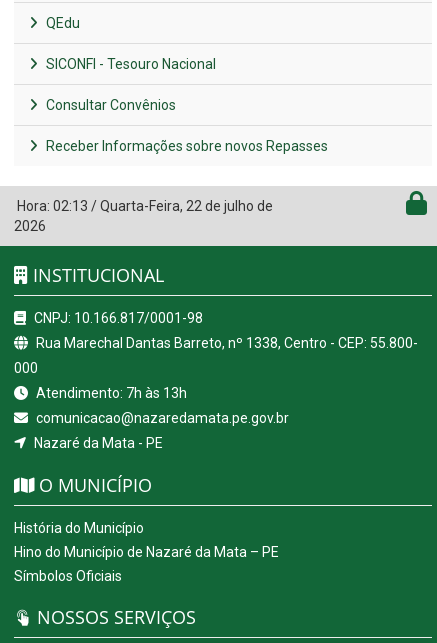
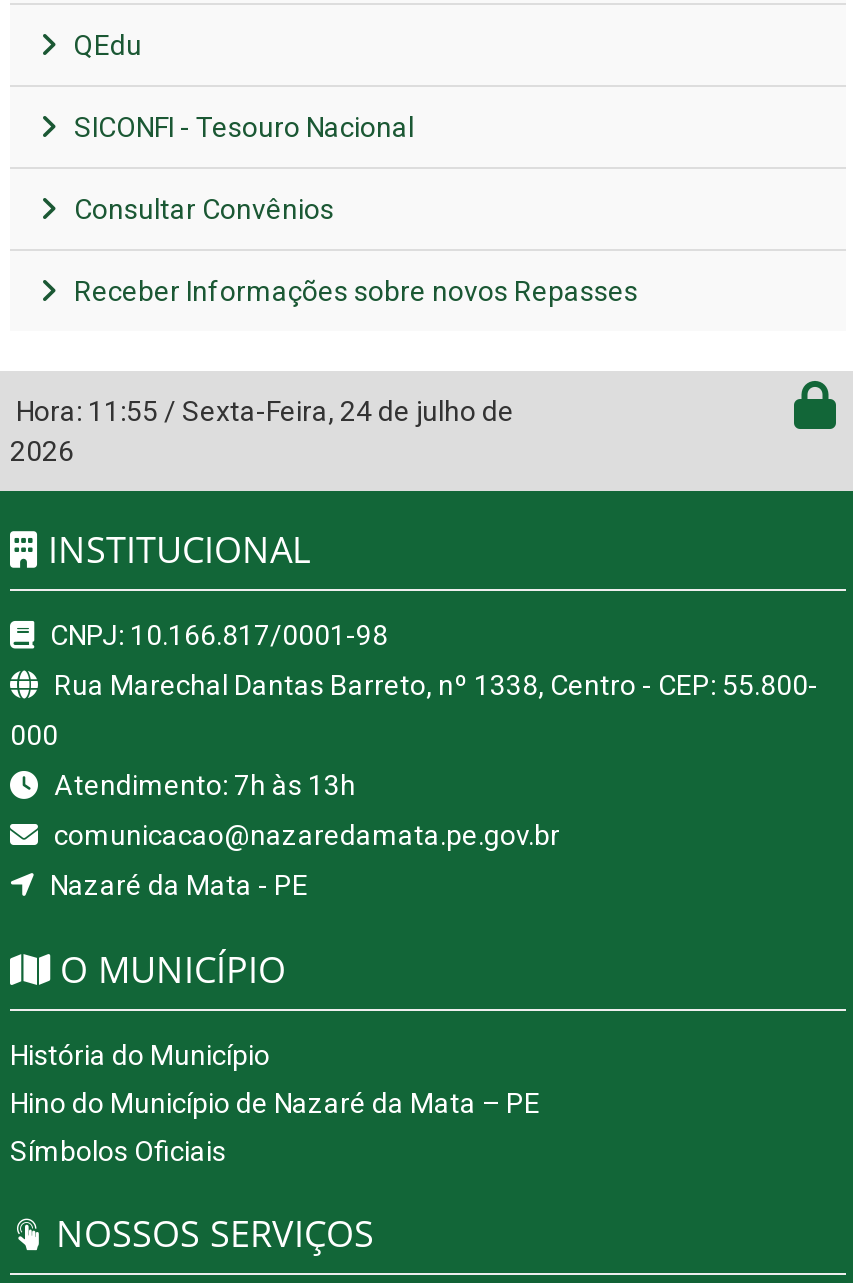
- Hora: 02:13 / Quarta-Feira, 22 de julho de
+ Hora: 11:55 / Sexta-Feira, 24 de julho de
